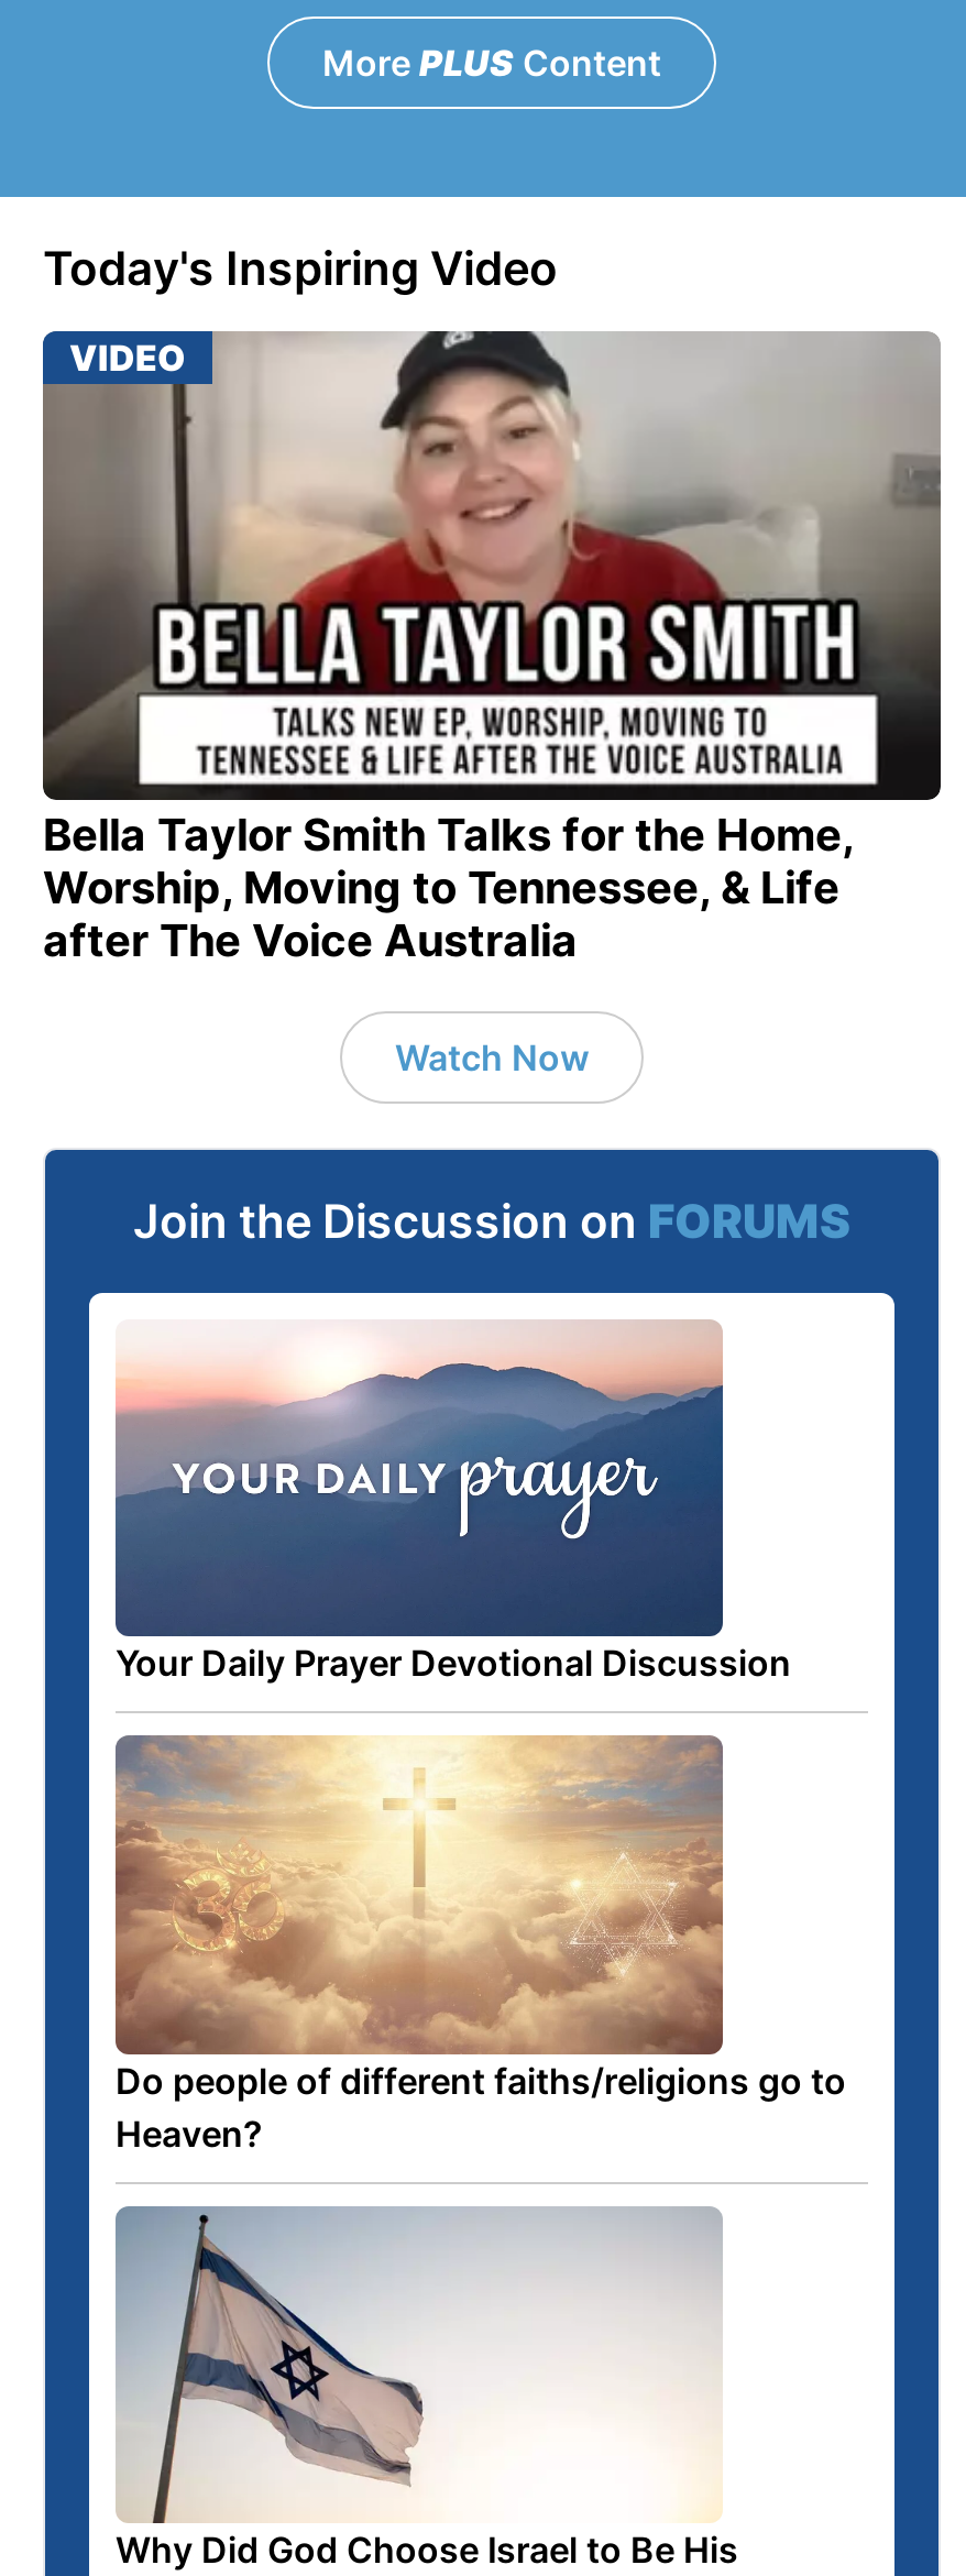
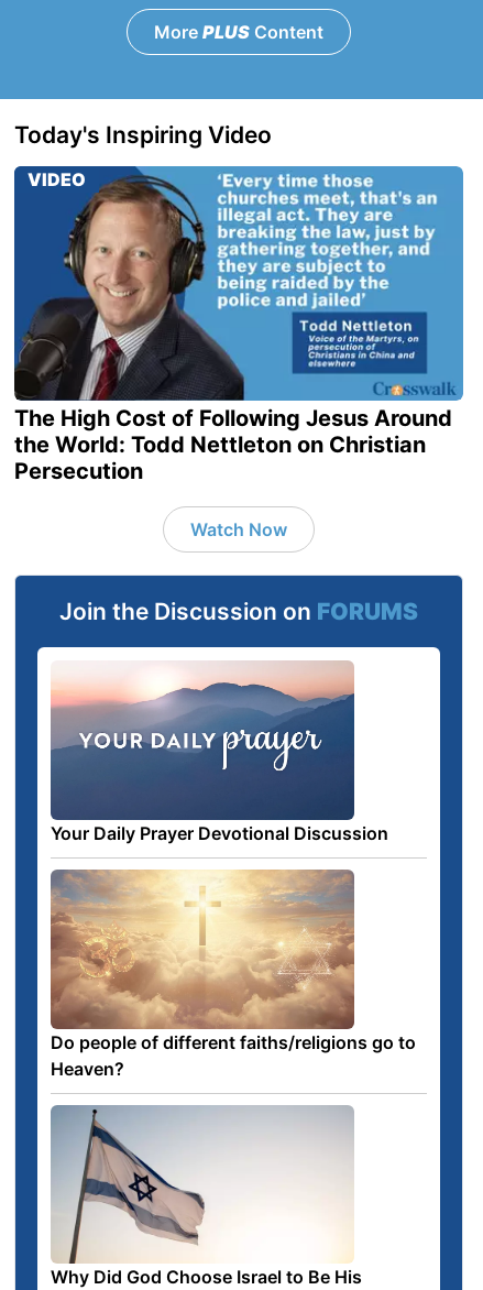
- [image]
- Bella Taylor Smith Talks for the Home,
- Worship, Moving to Tennessee, & Life
- after The Voice Australia
+ [image]
+ The High Cost of Following Jesus Around
+ the World: Todd Nettleton on Christian
+ Persecution
